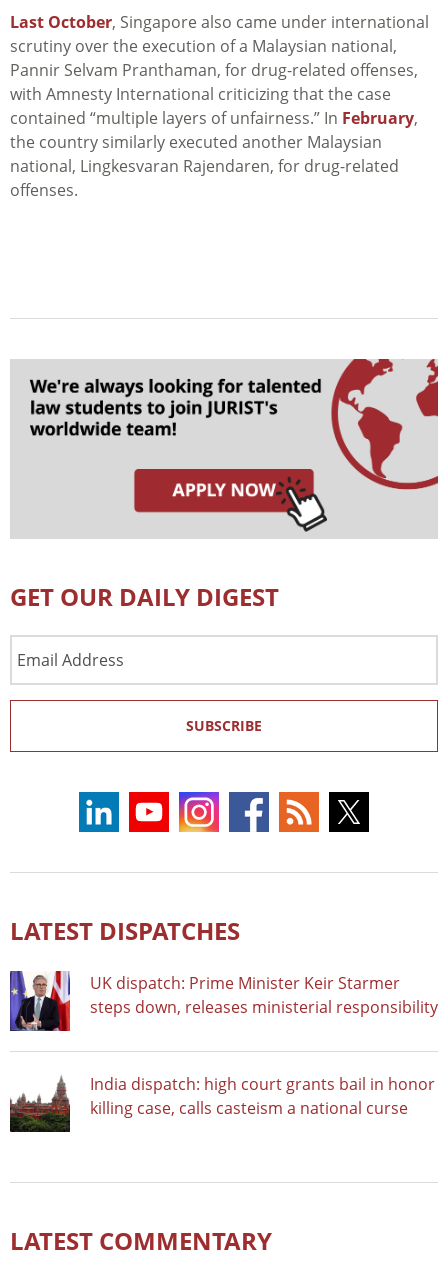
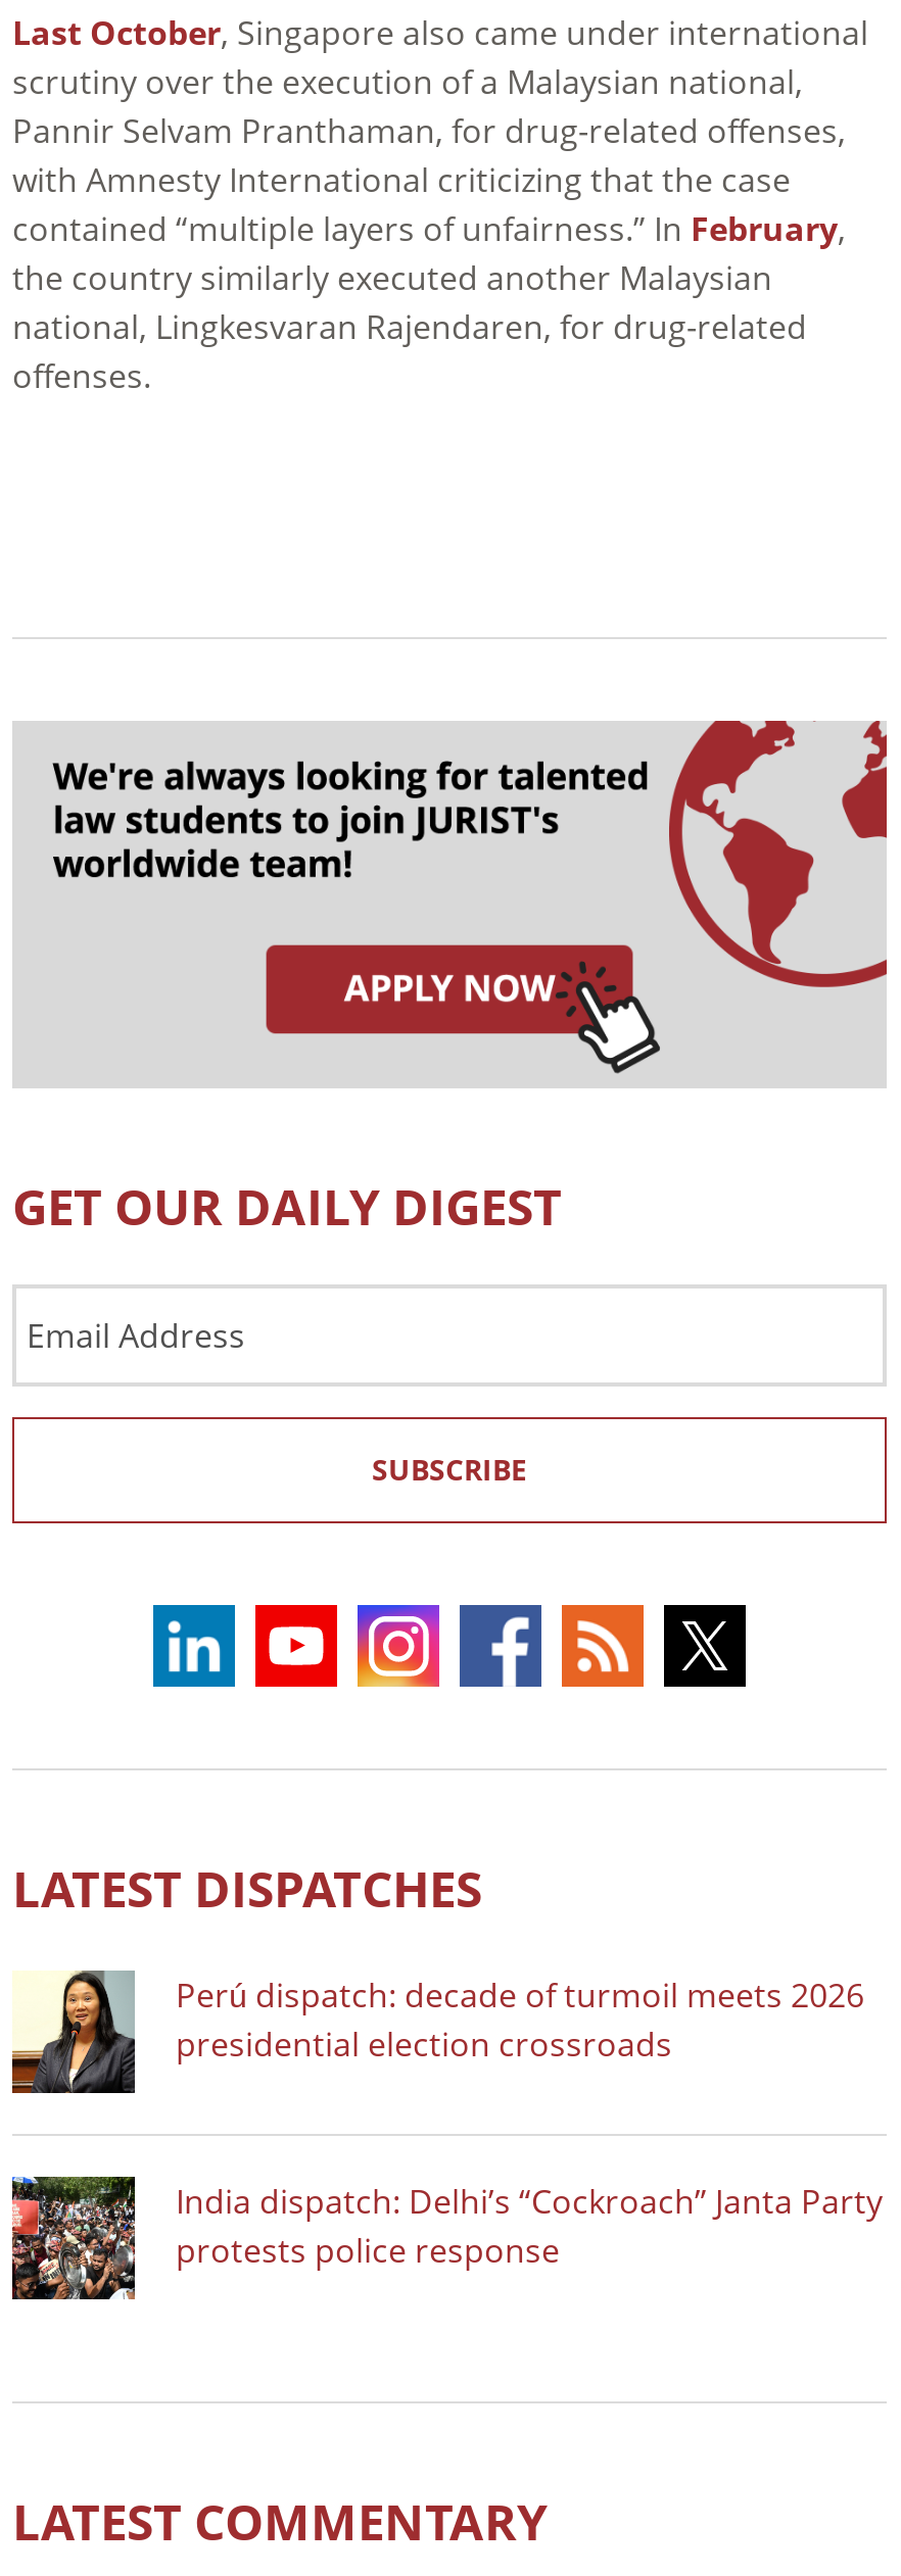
- [image]
- UK dispatch: Prime Minister Keir Starmer
- steps down, releases ministerial responsibility
+ [image]
+ Perú dispatch: decade of turmoil meets 2026
+ presidential election crossroads

- [image]
- India dispatch: high court grants bail in honor
- killing case, calls casteism a national curse
+ [image]
+ India dispatch: Delhi’s “Cockroach” Janta Party
+ protests police response
